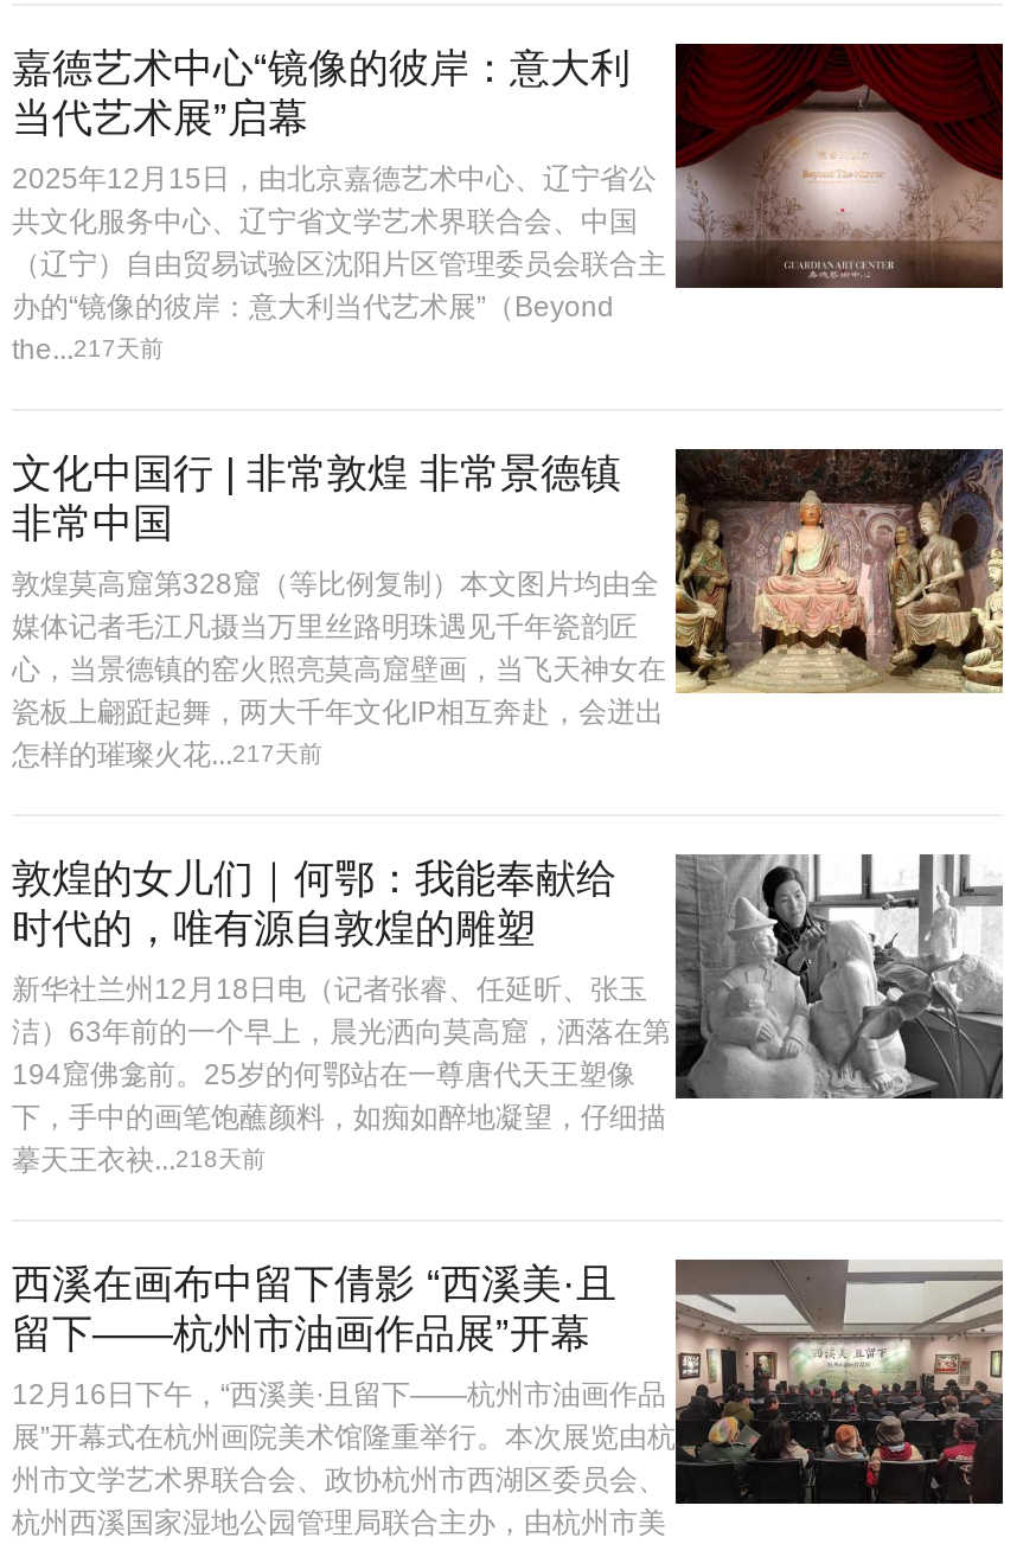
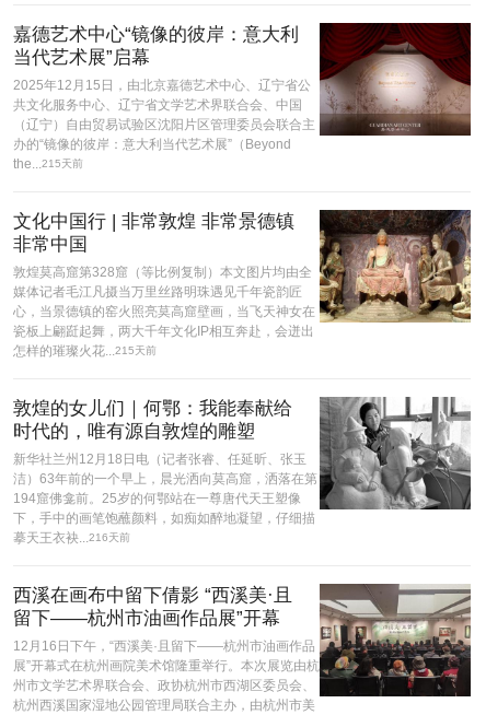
- the...217天前
+ the...215天前

- 怎样的璀璨火花...217天前
+ 怎样的璀璨火花...215天前

- 摹天王衣袂...218天前
+ 摹天王衣袂...216天前
